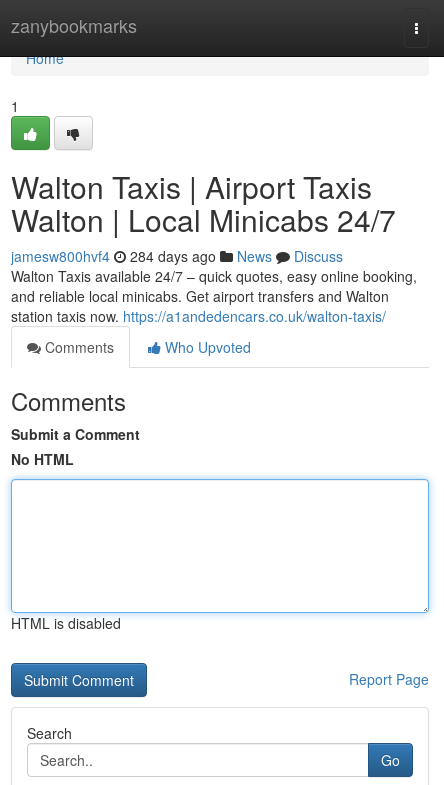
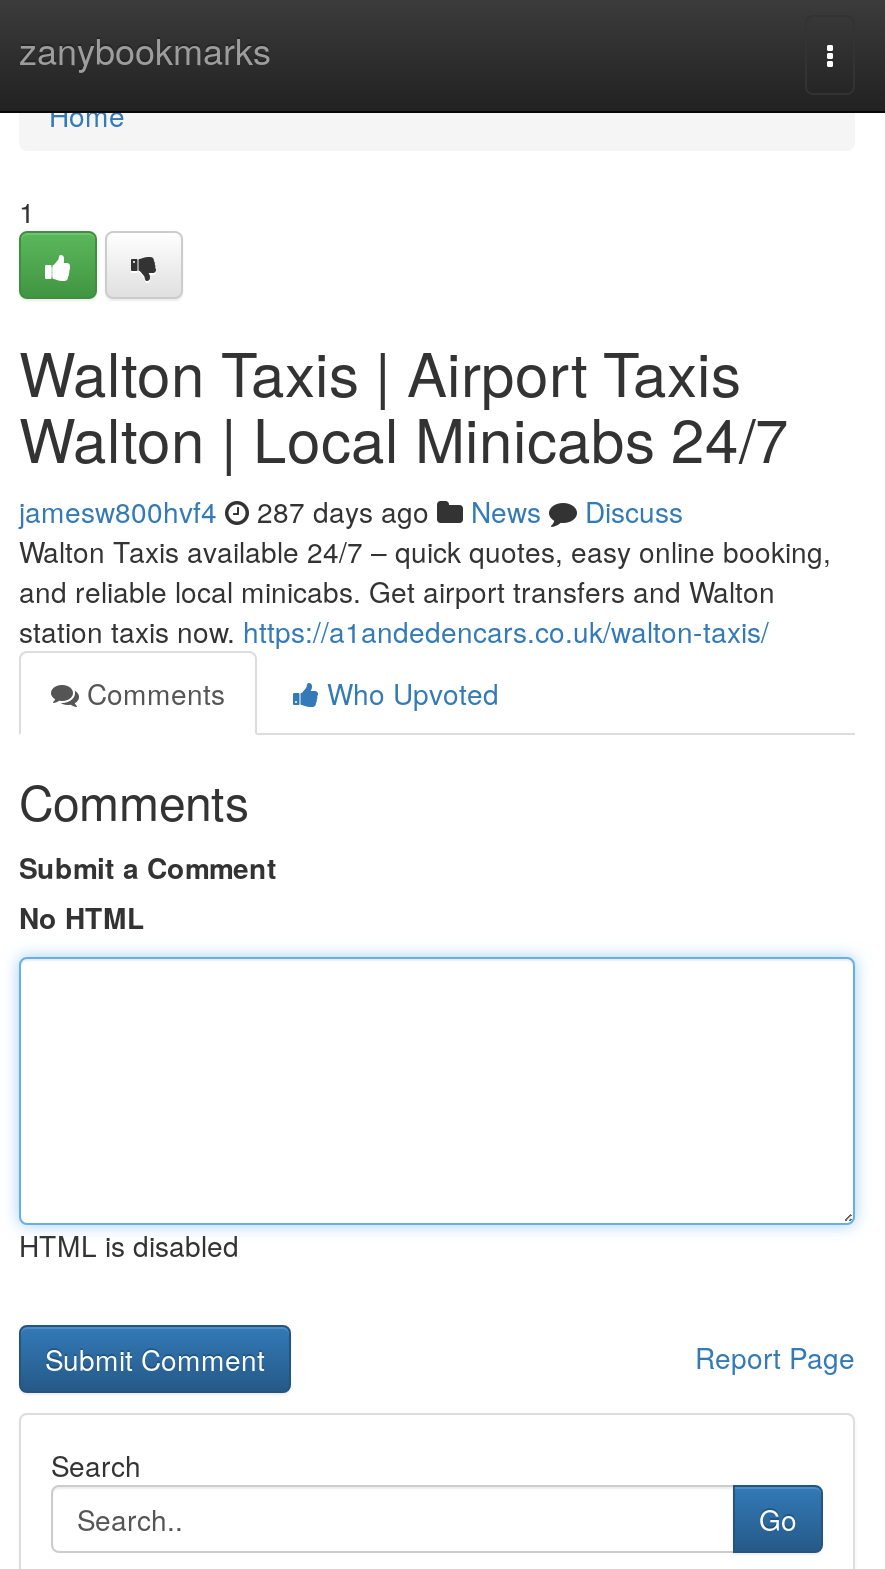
- jamesw800hvf4 284 days ago News Discuss
+ jamesw800hvf4 287 days ago News Discuss
